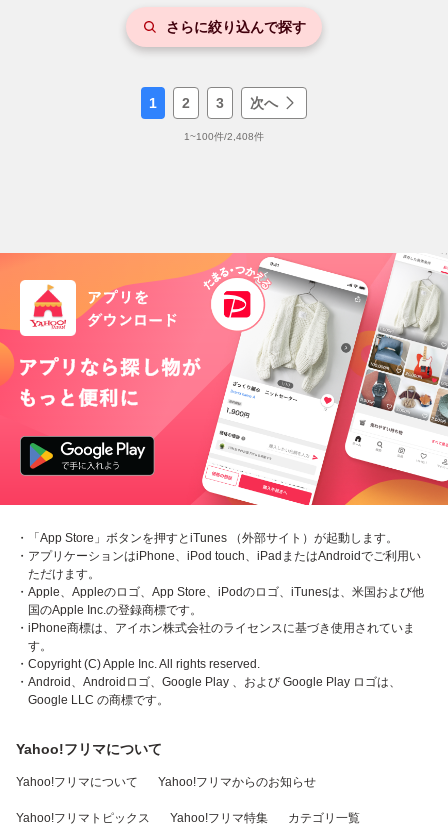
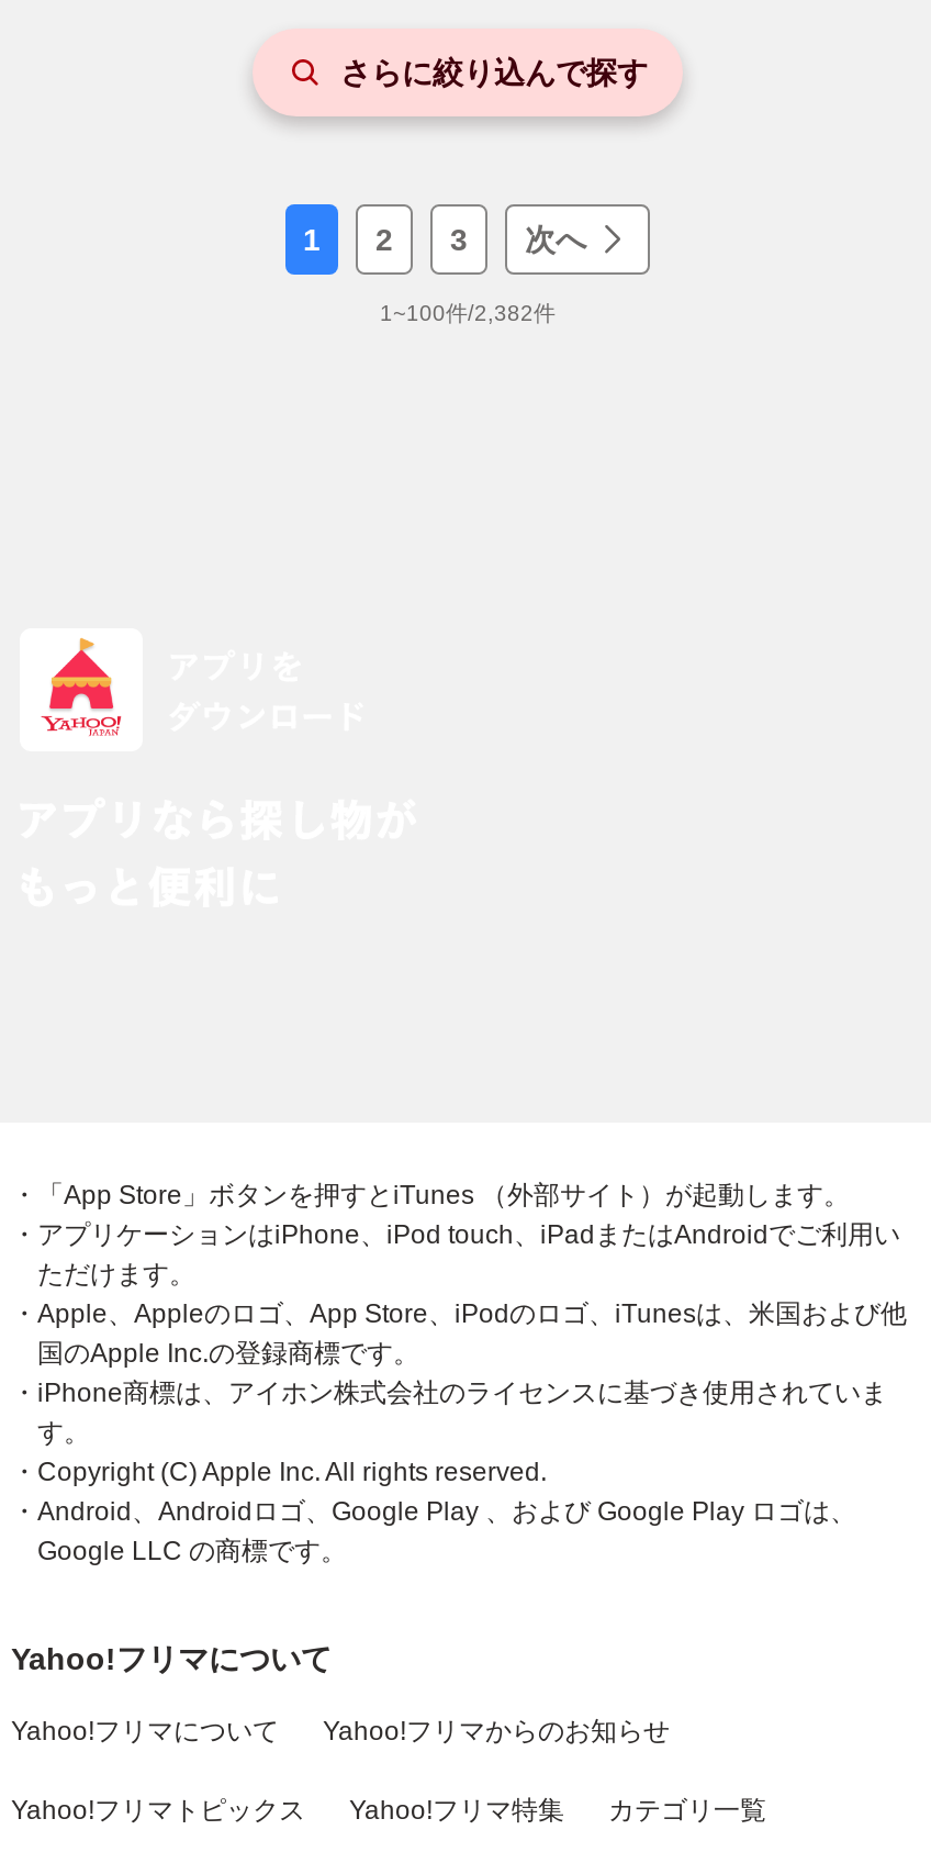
- 1~100件/2,408件
+ 1~100件/2,382件

- [image]
